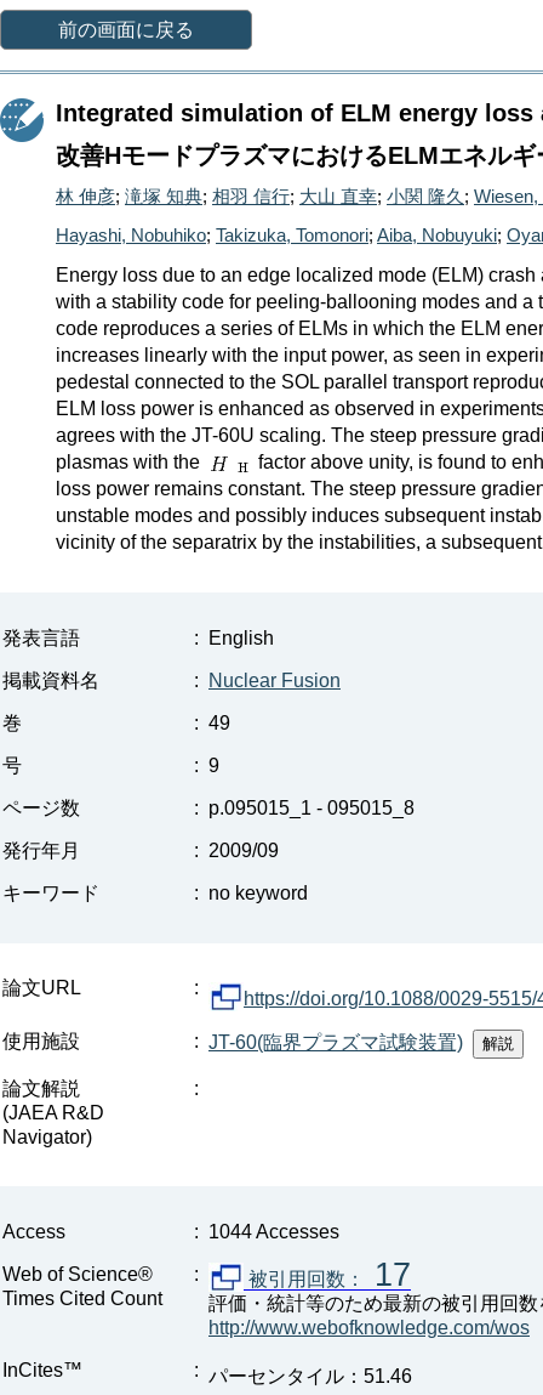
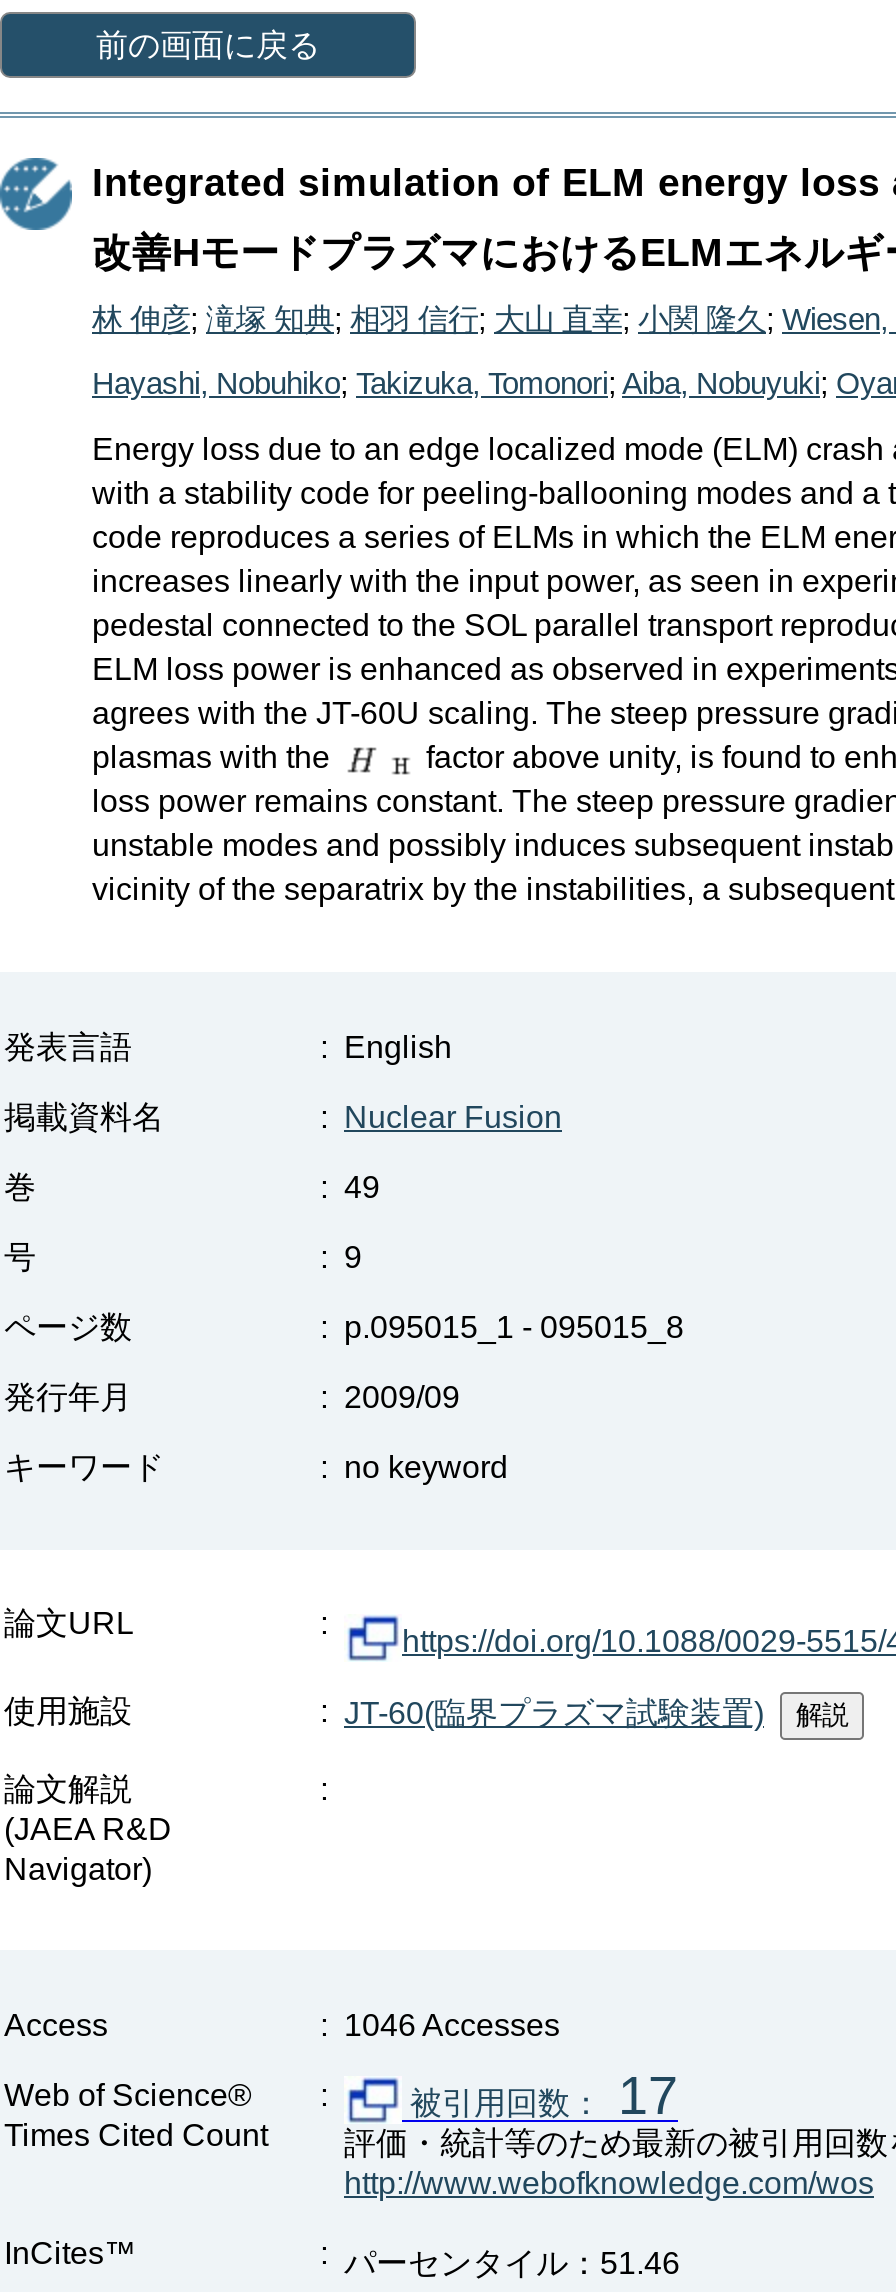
- : 1044 Accesses
+ : 1046 Accesses
